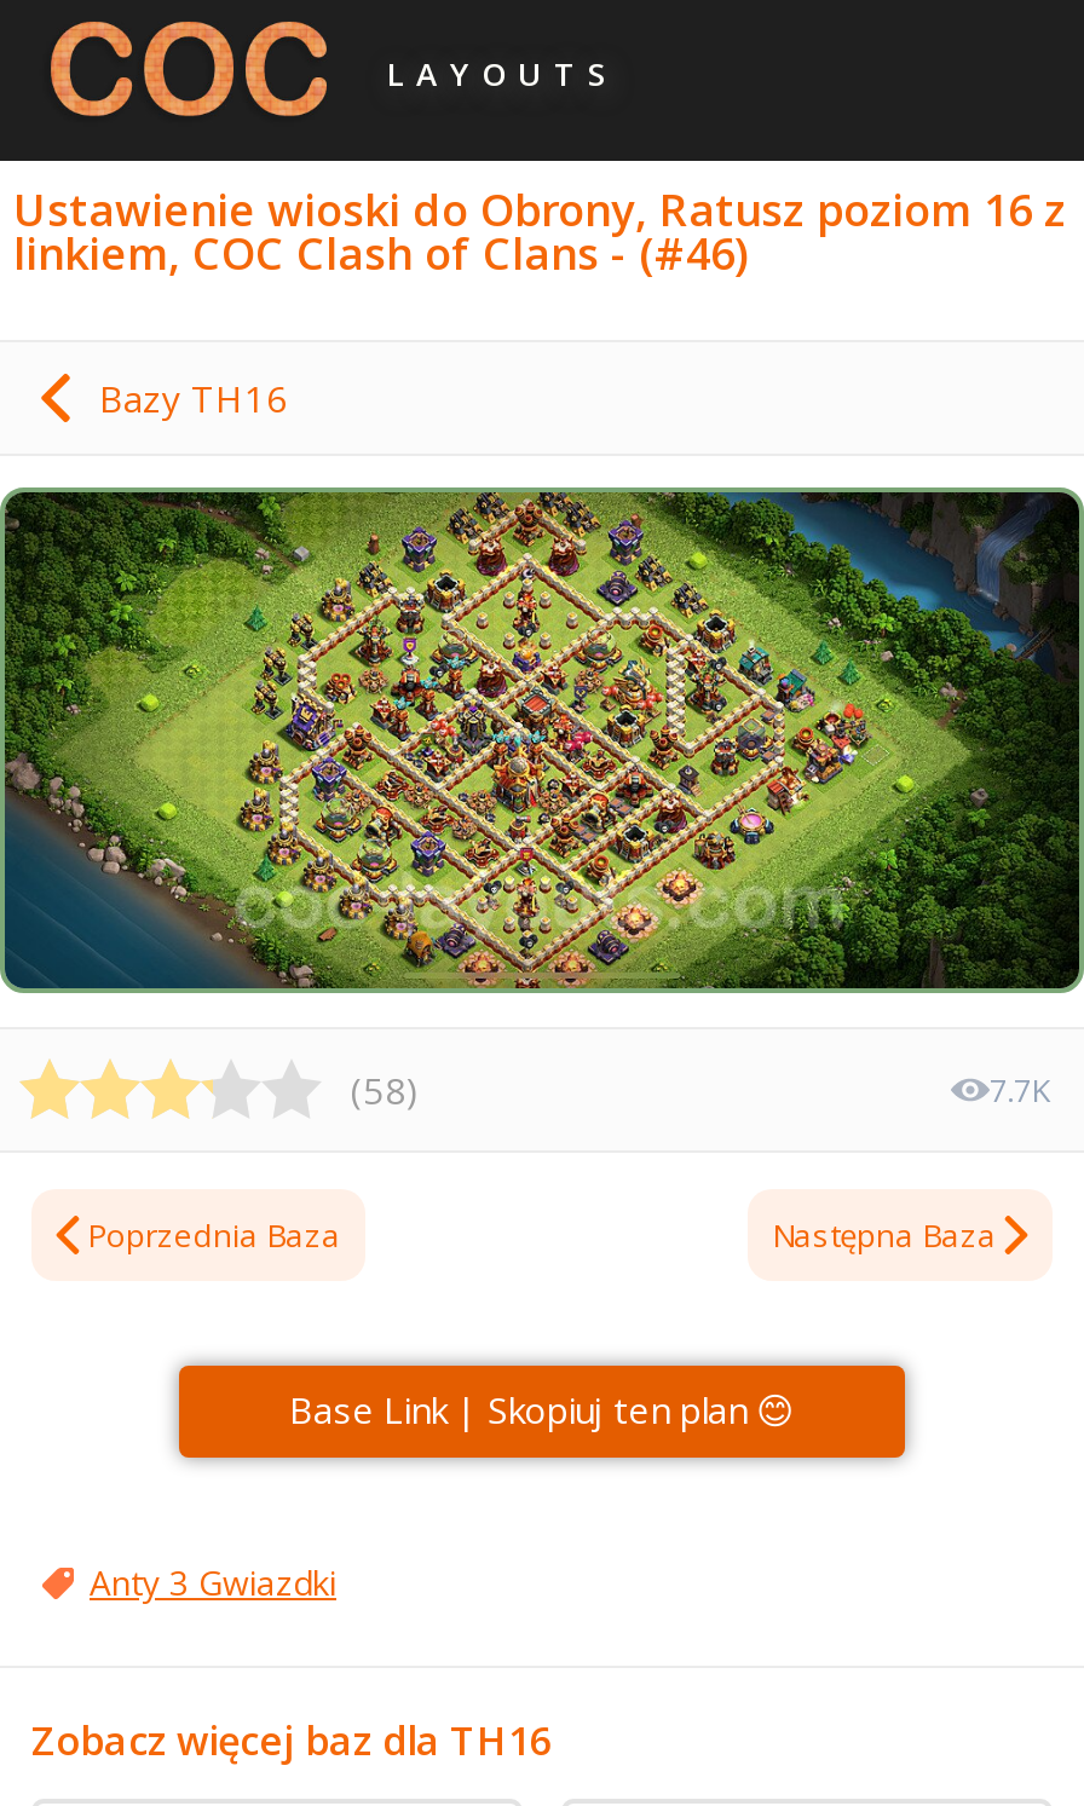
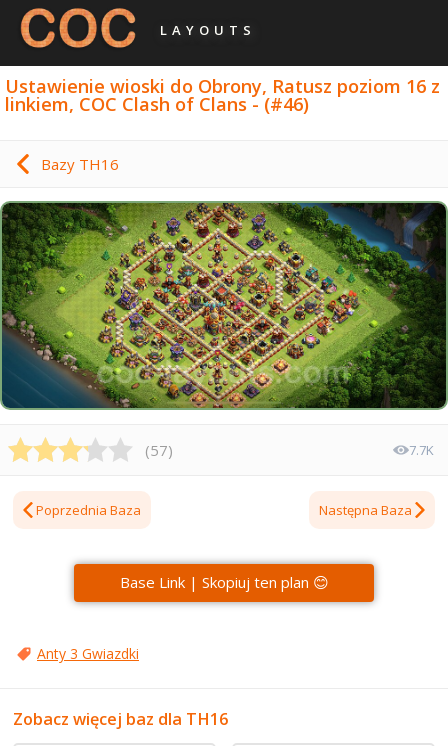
- (58)
+ (57)
